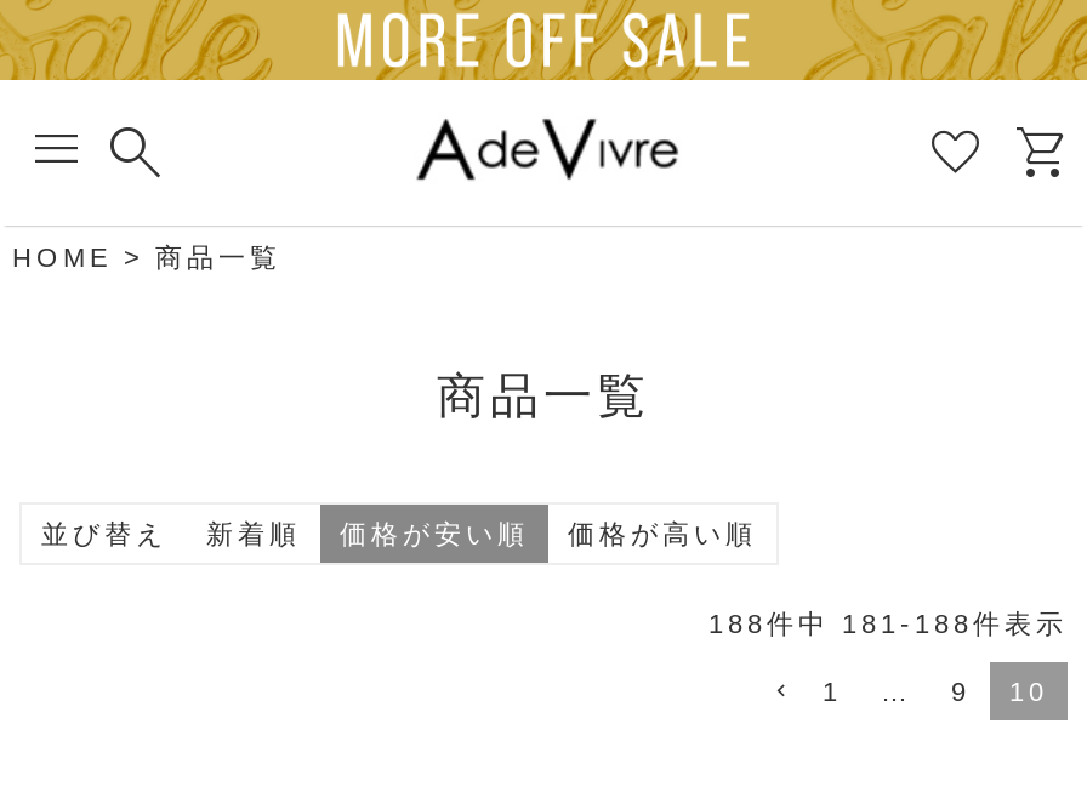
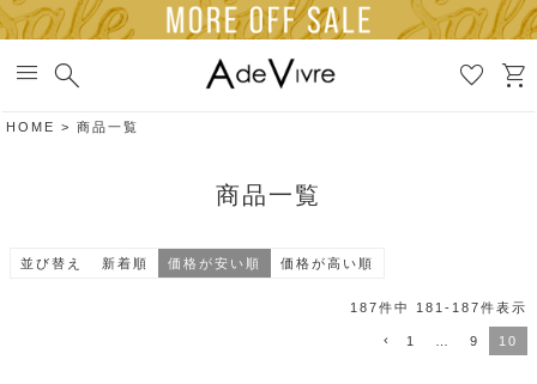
- 188件中 181 - 188件表示
+ 187件中 181 - 187件表示
